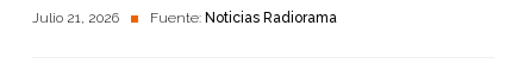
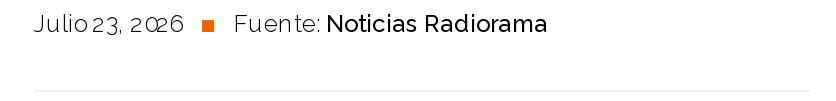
- Julio 21, 2026 Fuente: Noticias Radiorama
+ Julio 23, 2026 Fuente: Noticias Radiorama
